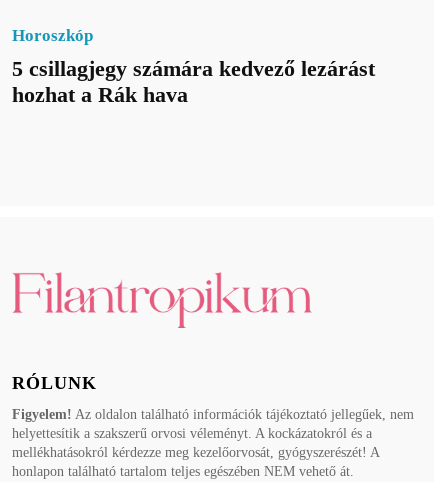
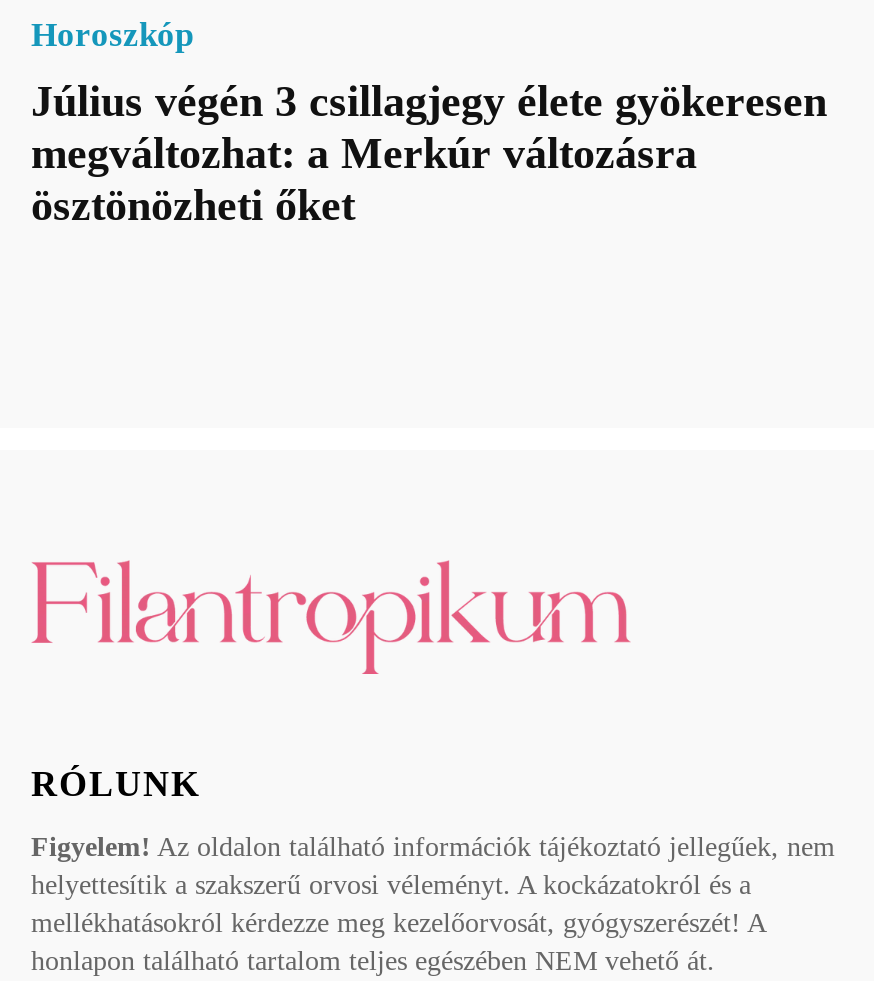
- 5 csillagjegy számára kedvező lezárást
- hozhat a Rák hava
+ Július végén 3 csillagjegy élete gyökeresen
+ megváltozhat: a Merkúr változásra
+ ösztönözheti őket
